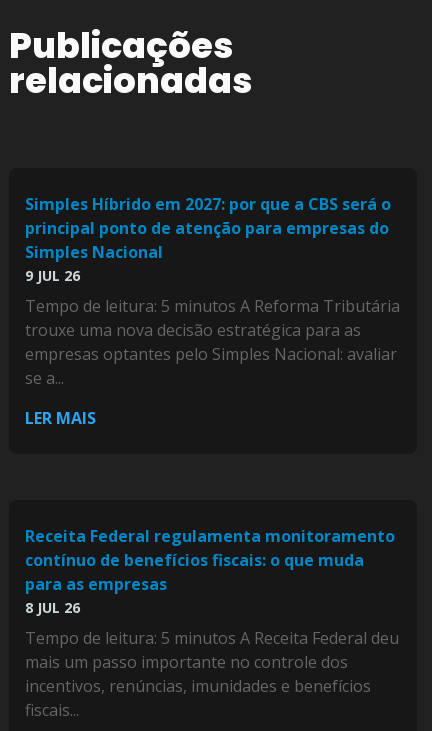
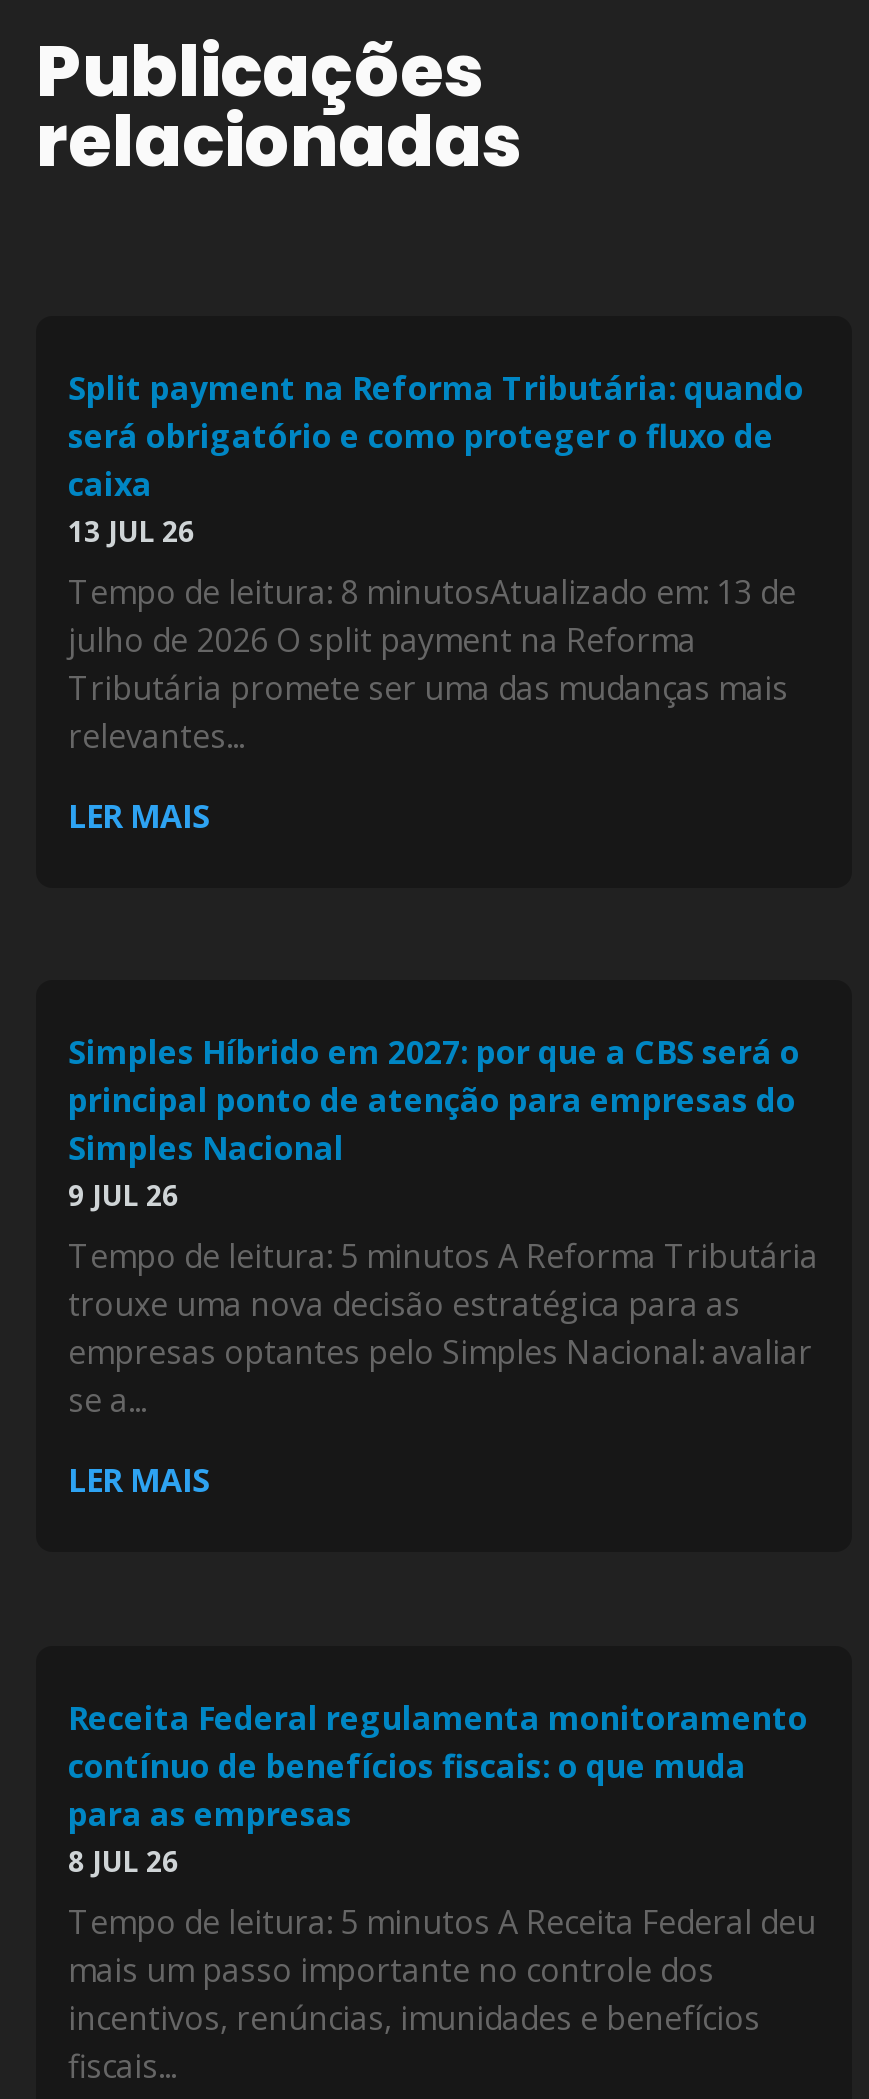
+ Split payment na Reforma Tributária: quando
+ será obrigatório e como proteger o fluxo de
+ caixa
+ 13 JUL 26
+ Tempo de leitura: 8 minutosAtualizado em: 13 de
+ julho de 2026 O split payment na Reforma
+ Tributária promete ser uma das mudanças mais
+ relevantes...
+ LER MAIS
